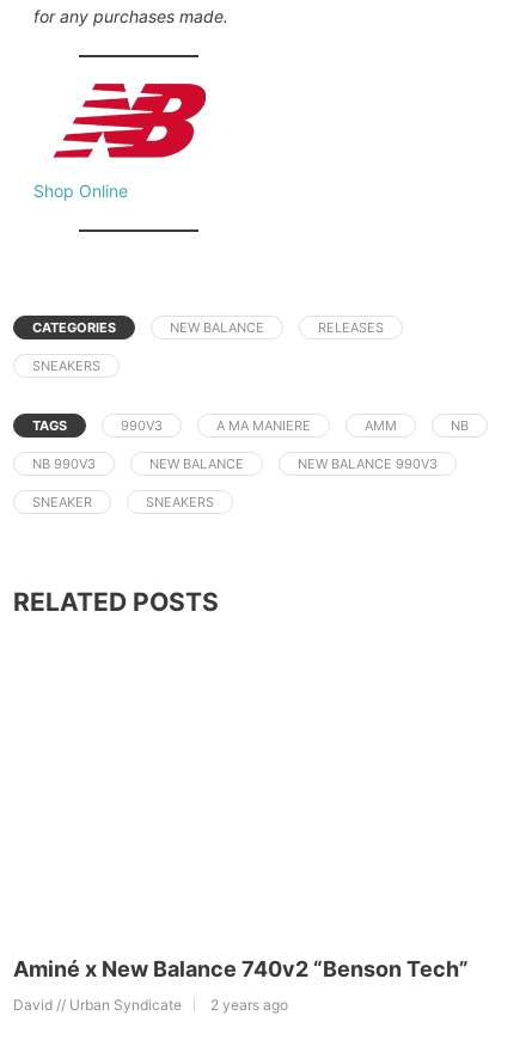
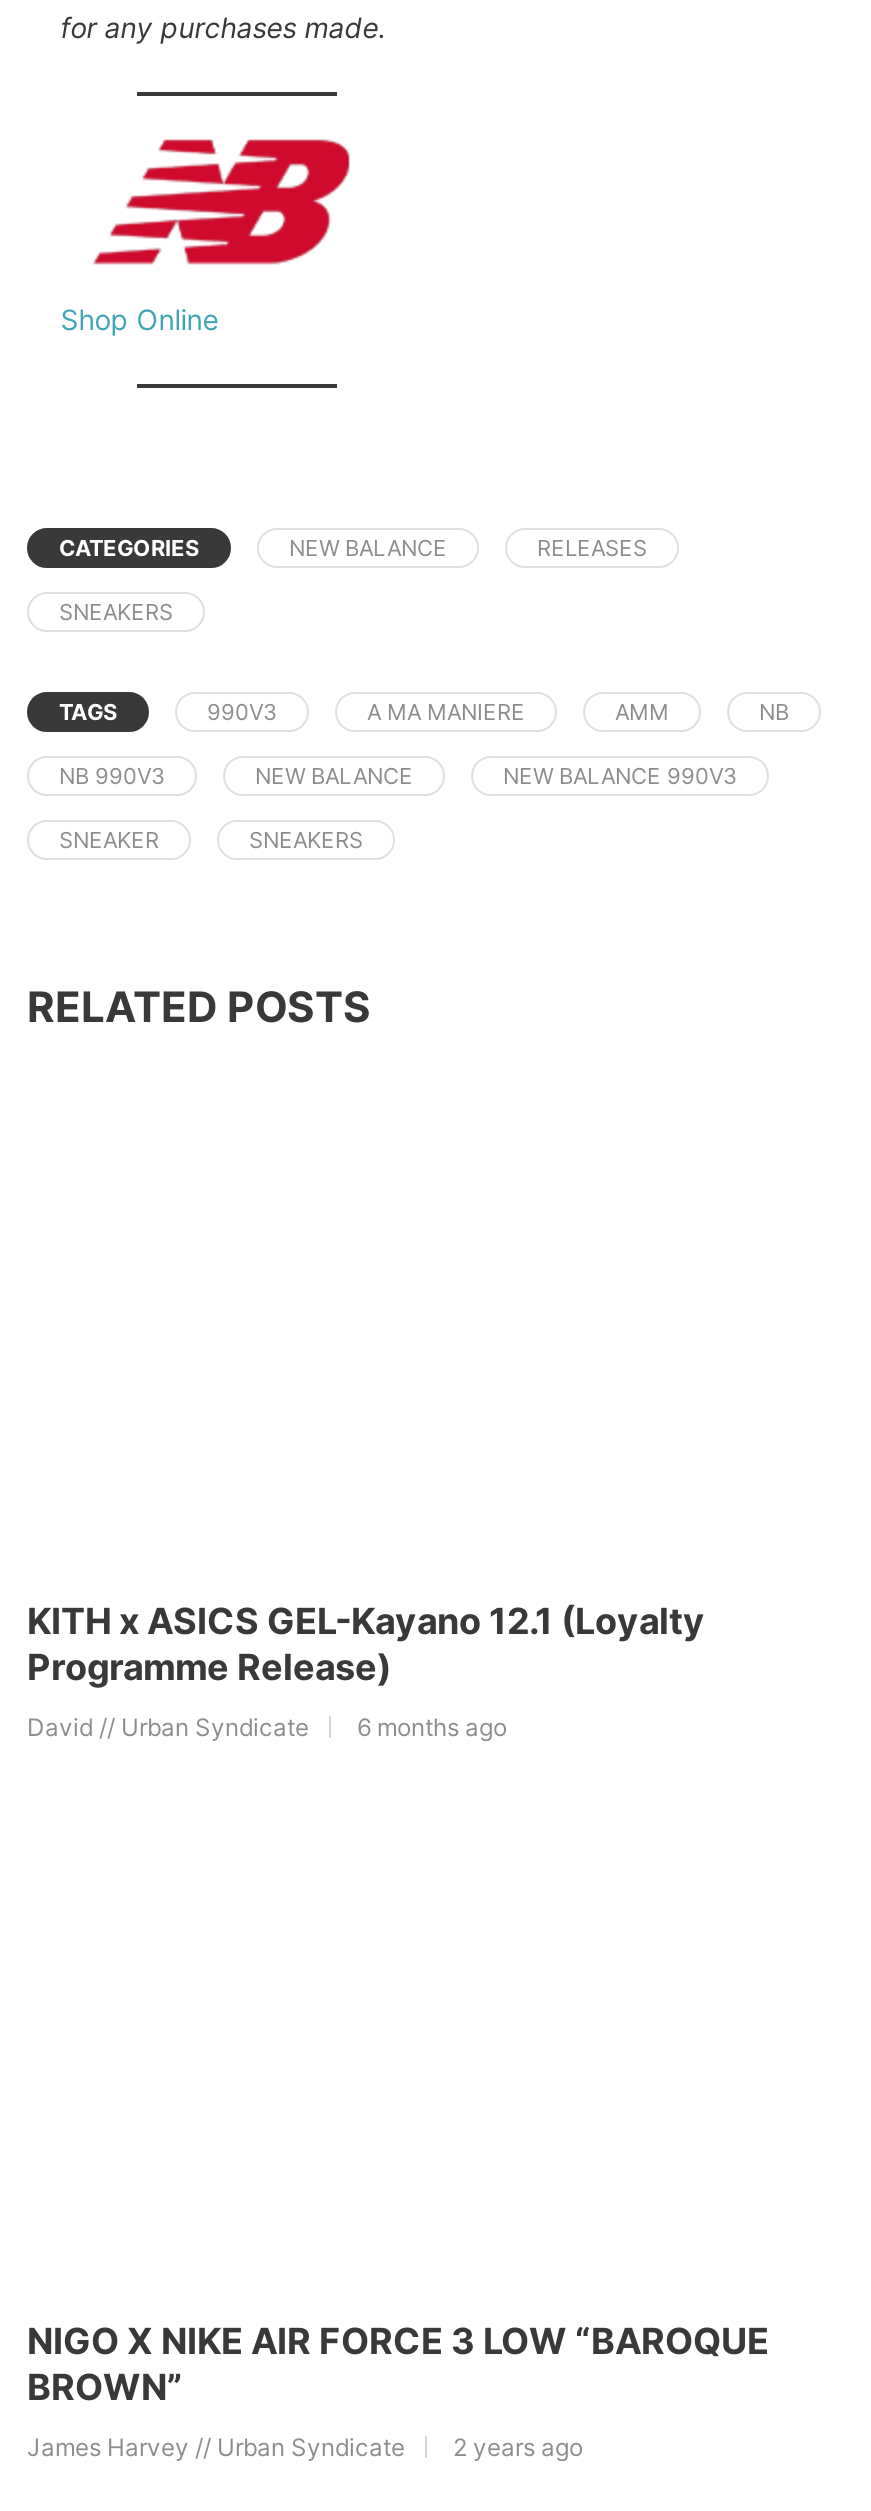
- Aminé x New Balance 740v2 “Benson Tech”
+ KITH x ASICS GEL-Kayano 12.1 (Loyalty
+ Programme Release)

+ NIGO X NIKE AIR FORCE 3 LOW “BAROQUE
+ BROWN”
+ James Harvey // Urban Syndicate

+ 6 months ago
